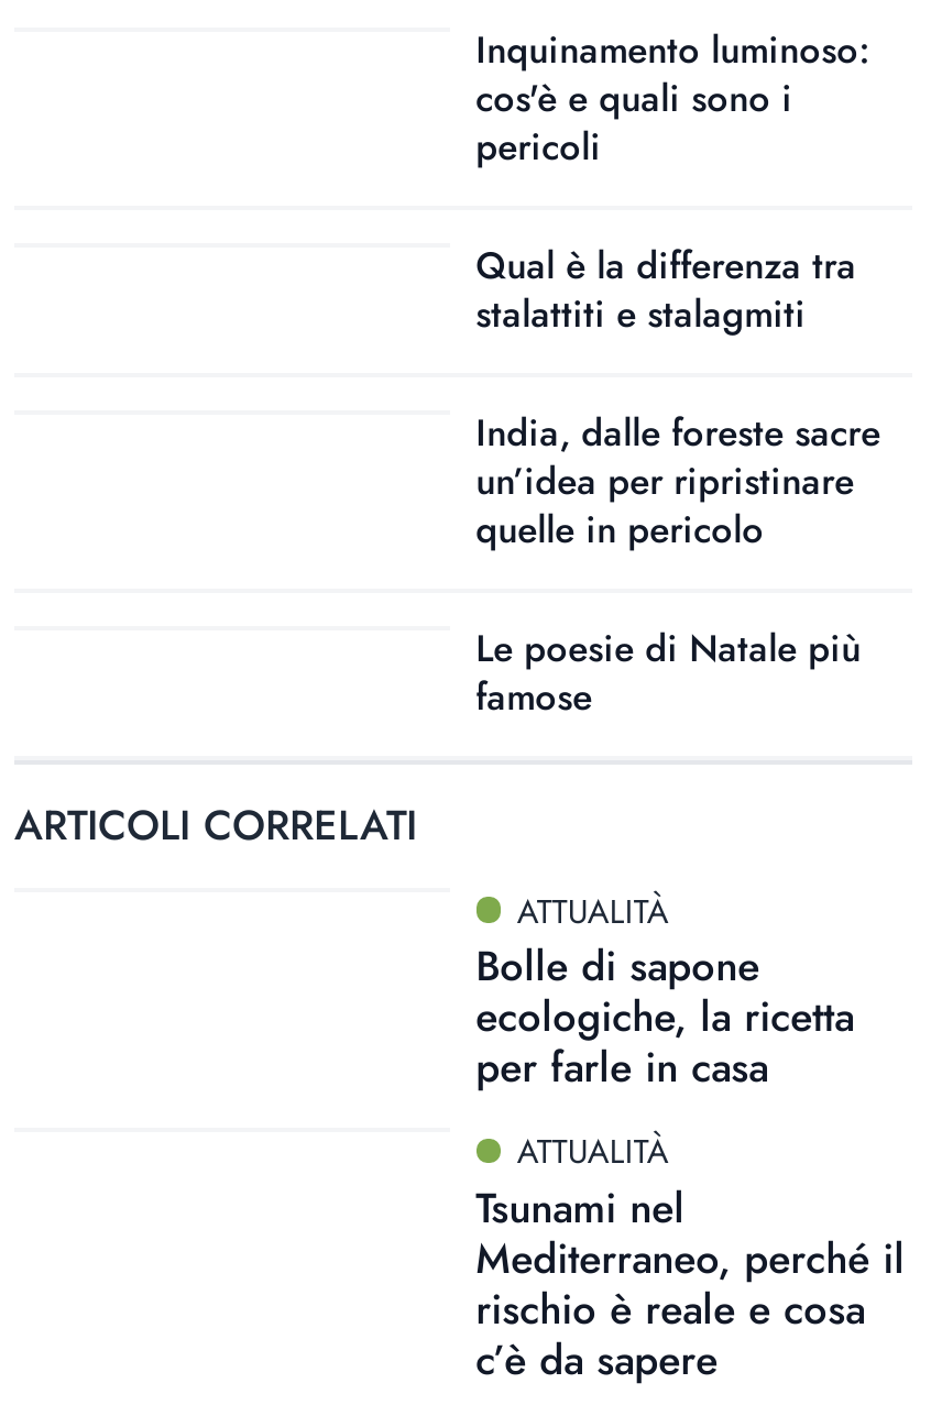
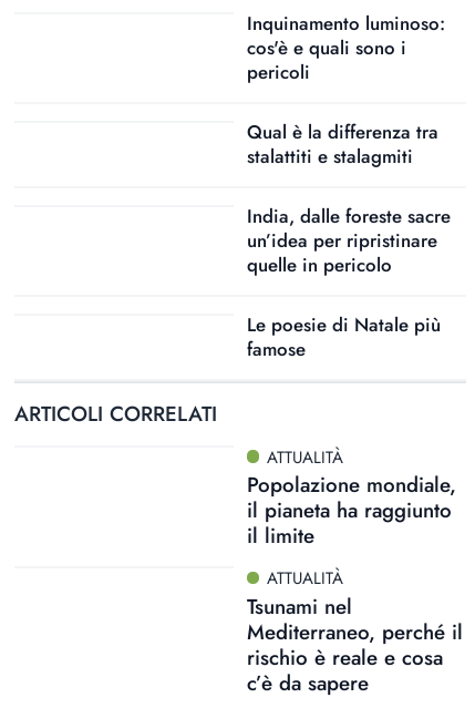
- Bolle di sapone
- ecologiche, la ricetta
- per farle in casa
+ Popolazione mondiale,
+ il pianeta ha raggiunto
+ il limite
